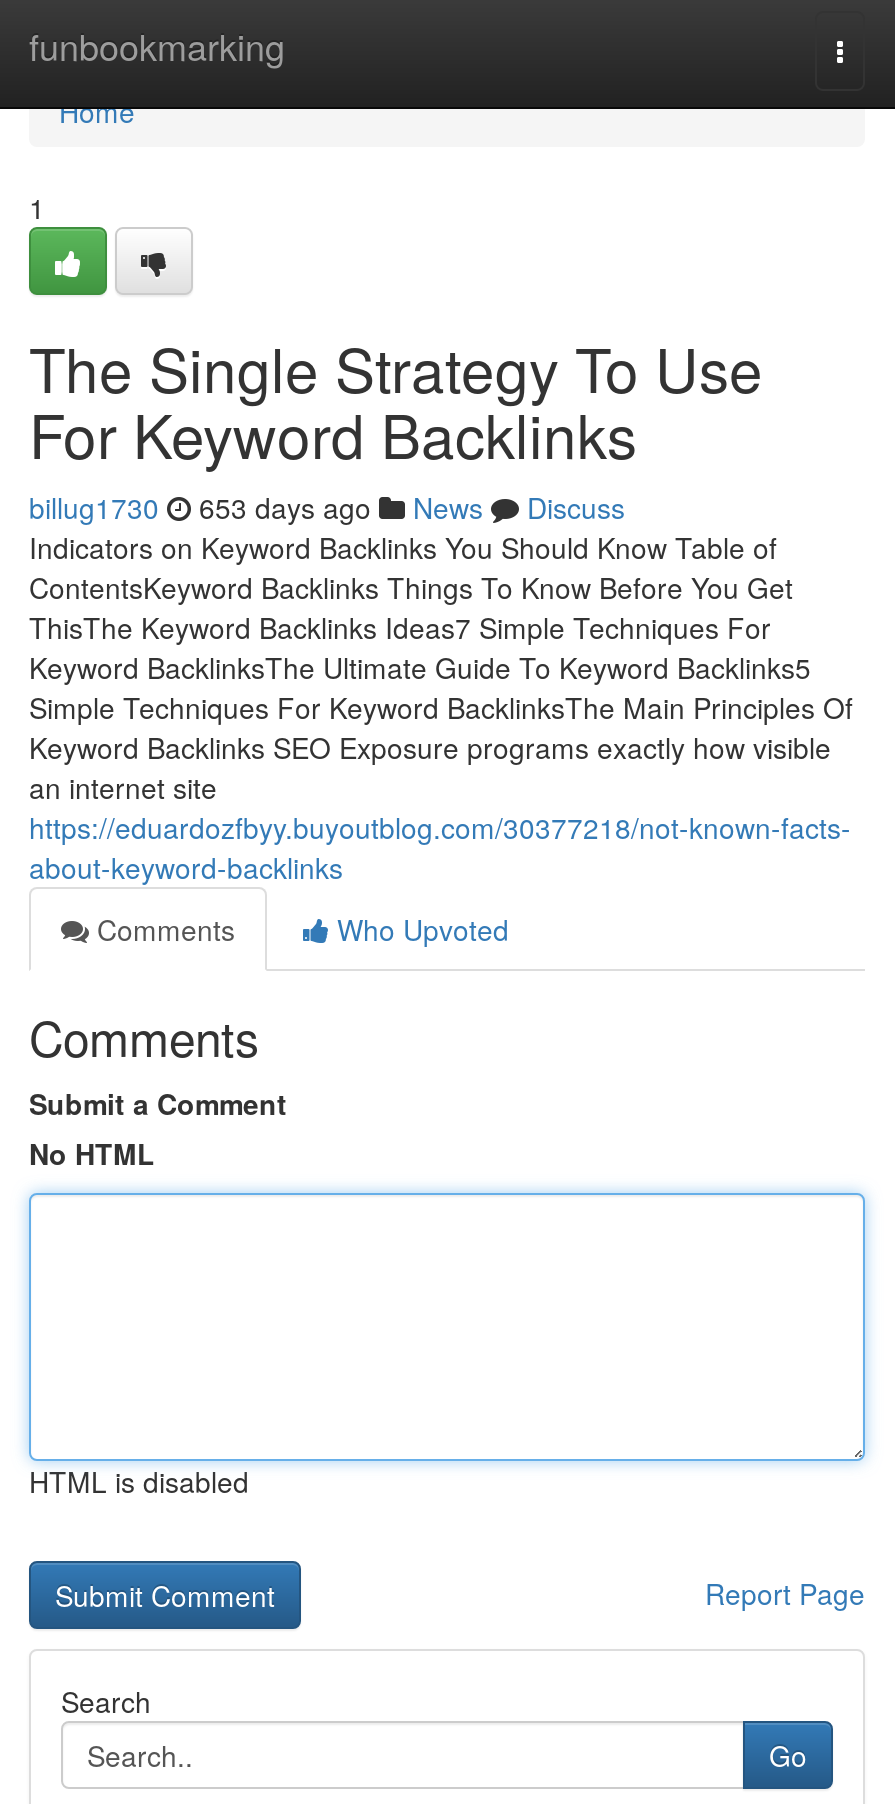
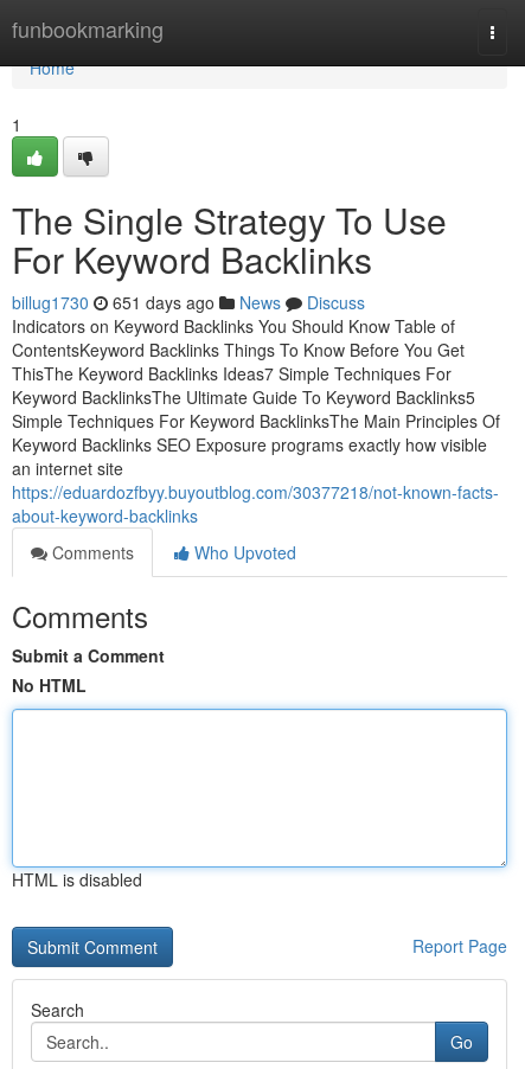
- billug1730 653 days ago News Discuss
+ billug1730 651 days ago News Discuss
